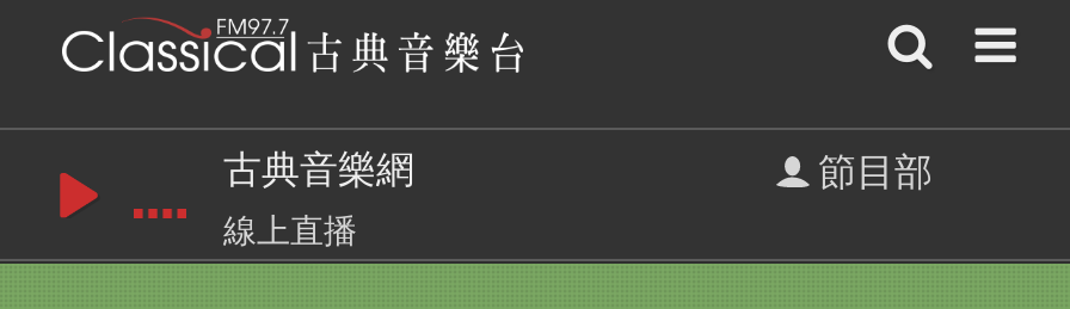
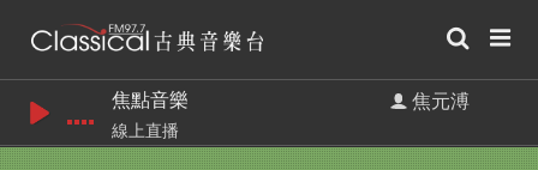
- 古典音樂網
- 節目部
+ 焦點音樂
+ 焦元溥
